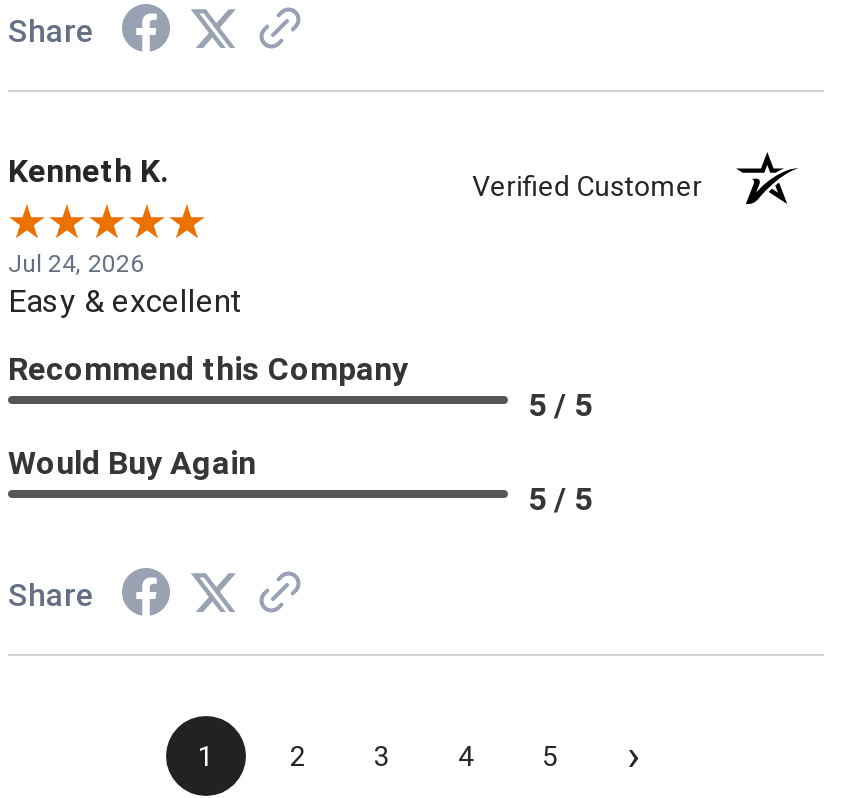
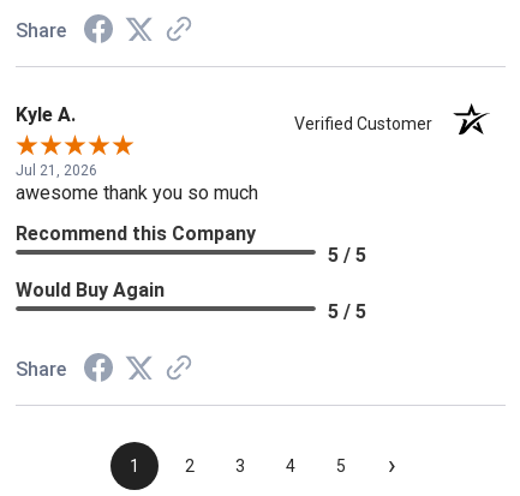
- Kenneth K.
+ Kyle A.

- Jul 24, 2026
- Easy & excellent
+ Jul 21, 2026
+ awesome thank you so much
